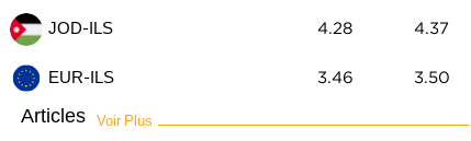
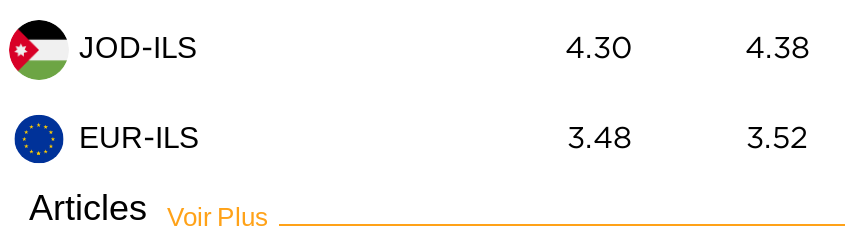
- 4.28
+ 4.30

- 4.37
+ 4.38

- 3.46
+ 3.48

- 3.50
+ 3.52
